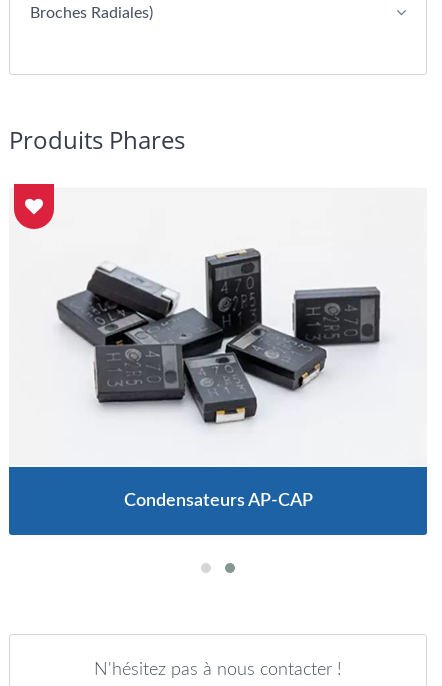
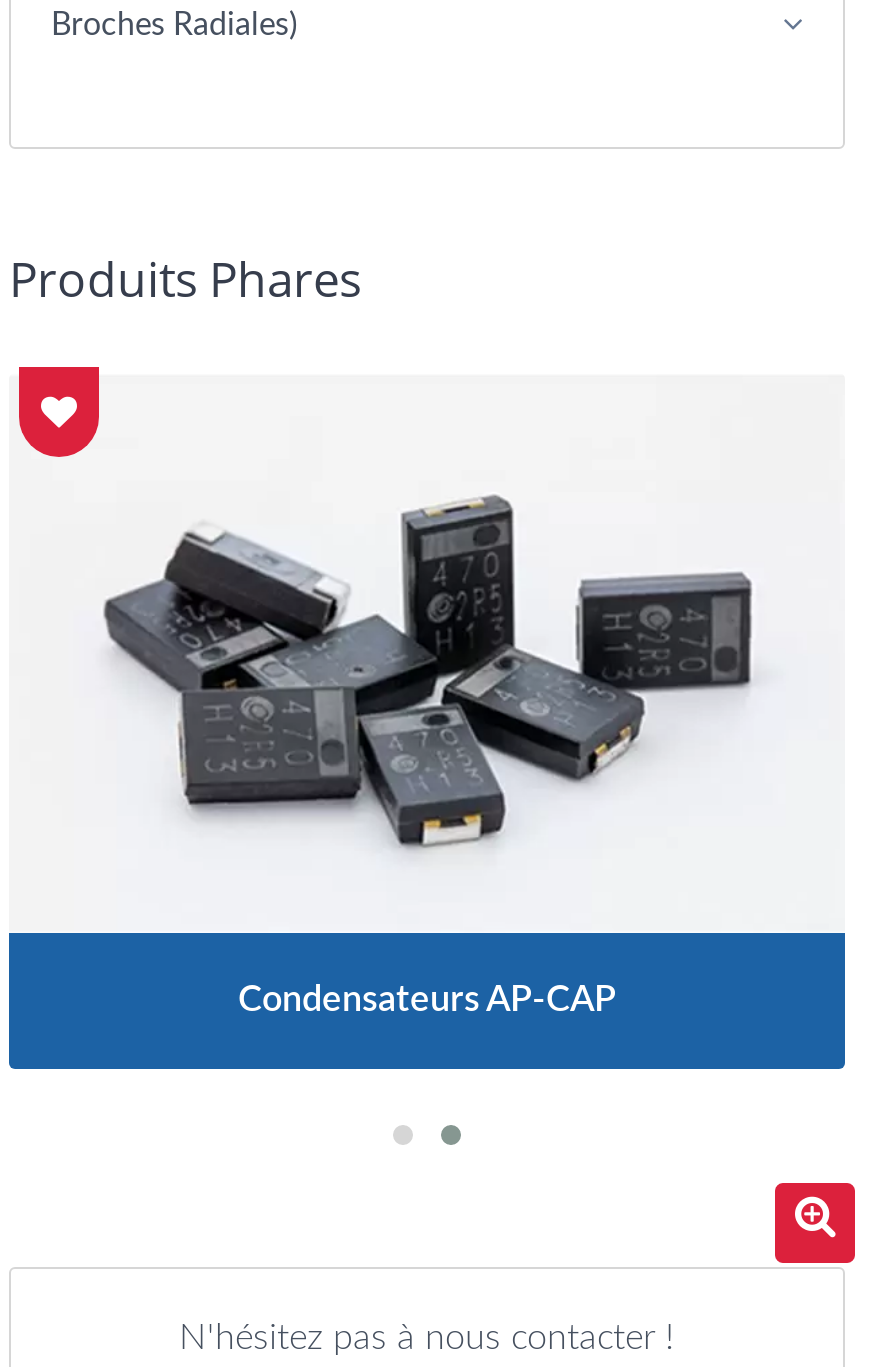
+ [image]
